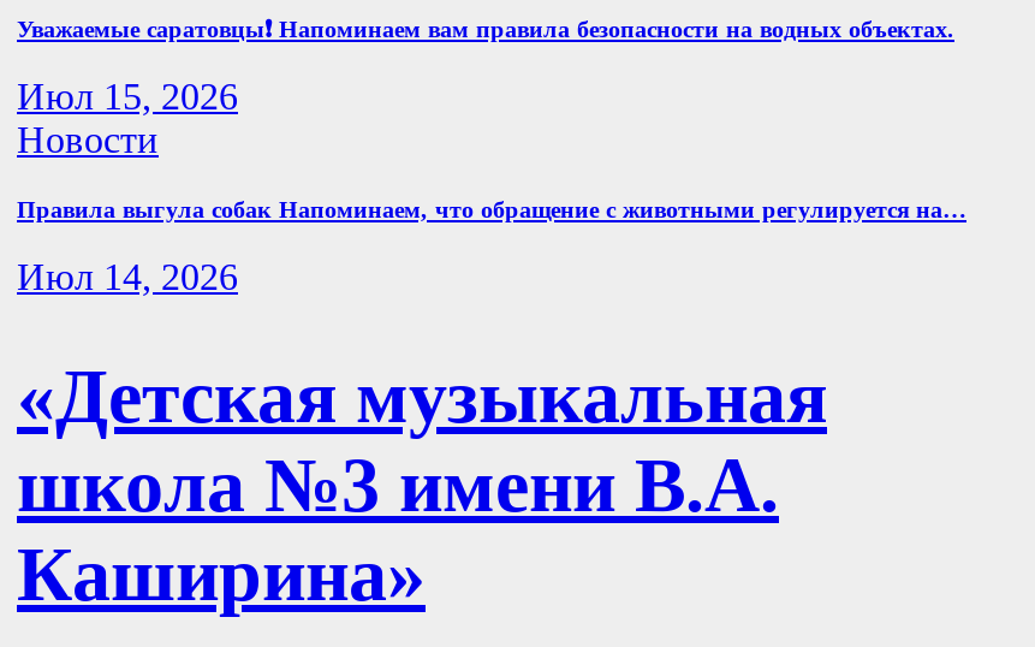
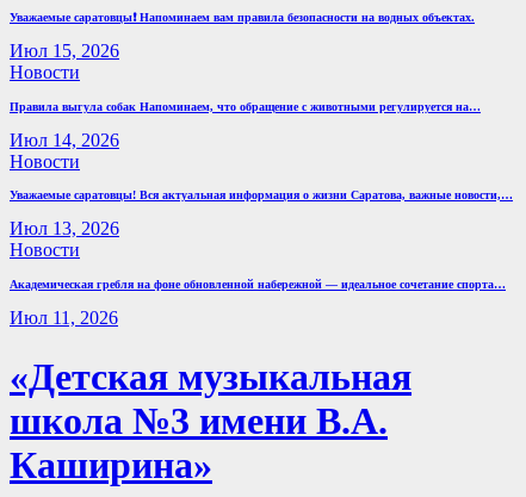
+ Новости
+ Уважаемые саратовцы! Вся актуальная информация о жизни Саратова, важные новости,…
+ Июл 13, 2026
+ Новости
+ Академическая гребля на фоне обновленной набережной — идеальное сочетание спорта…
+ Июл 11, 2026
